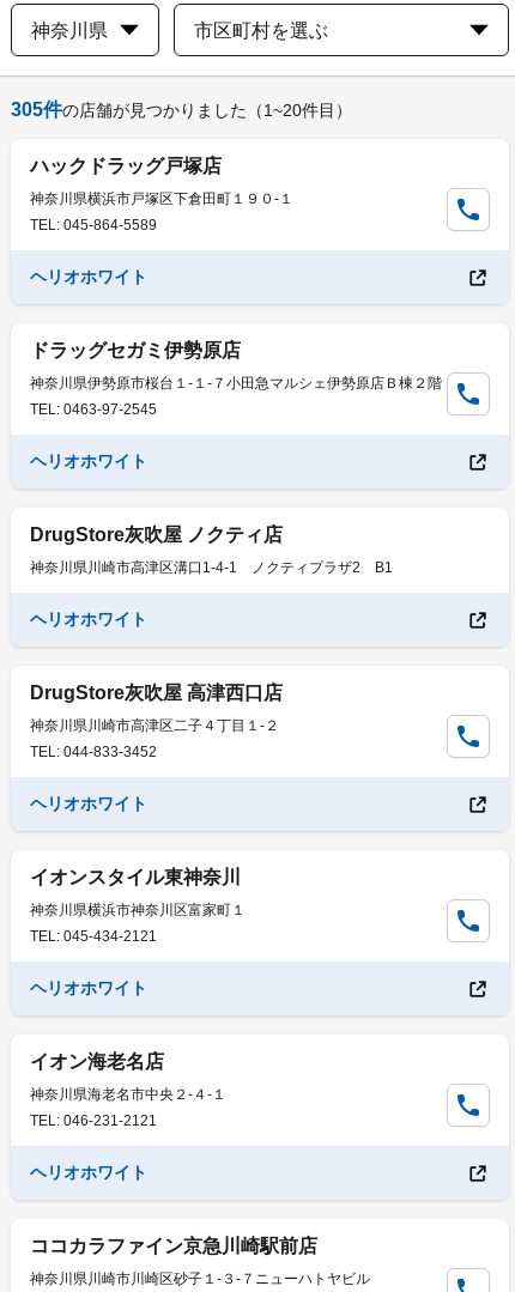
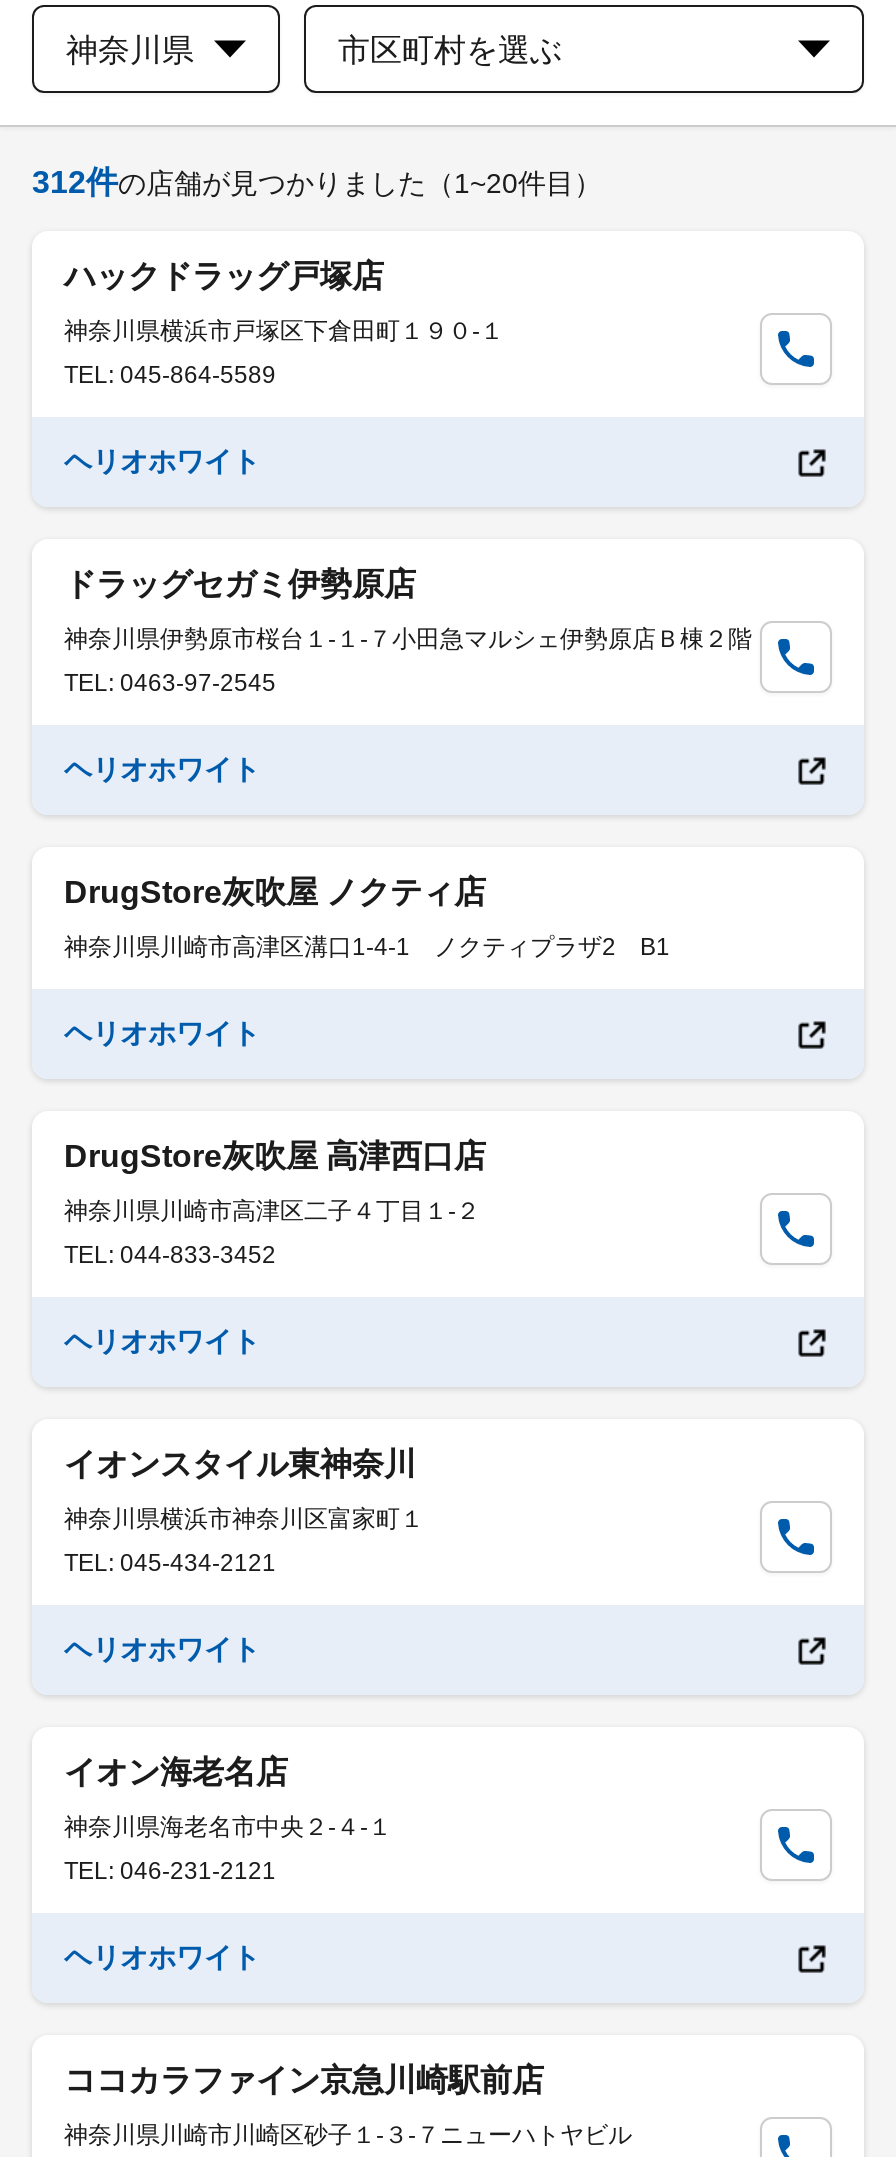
- 305件の店舗が見つかりました（1~20件目）
+ 312件の店舗が見つかりました（1~20件目）
